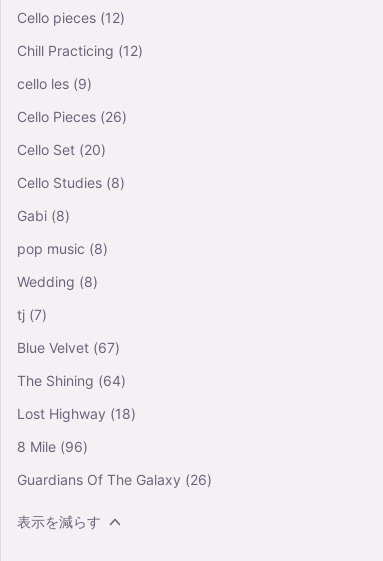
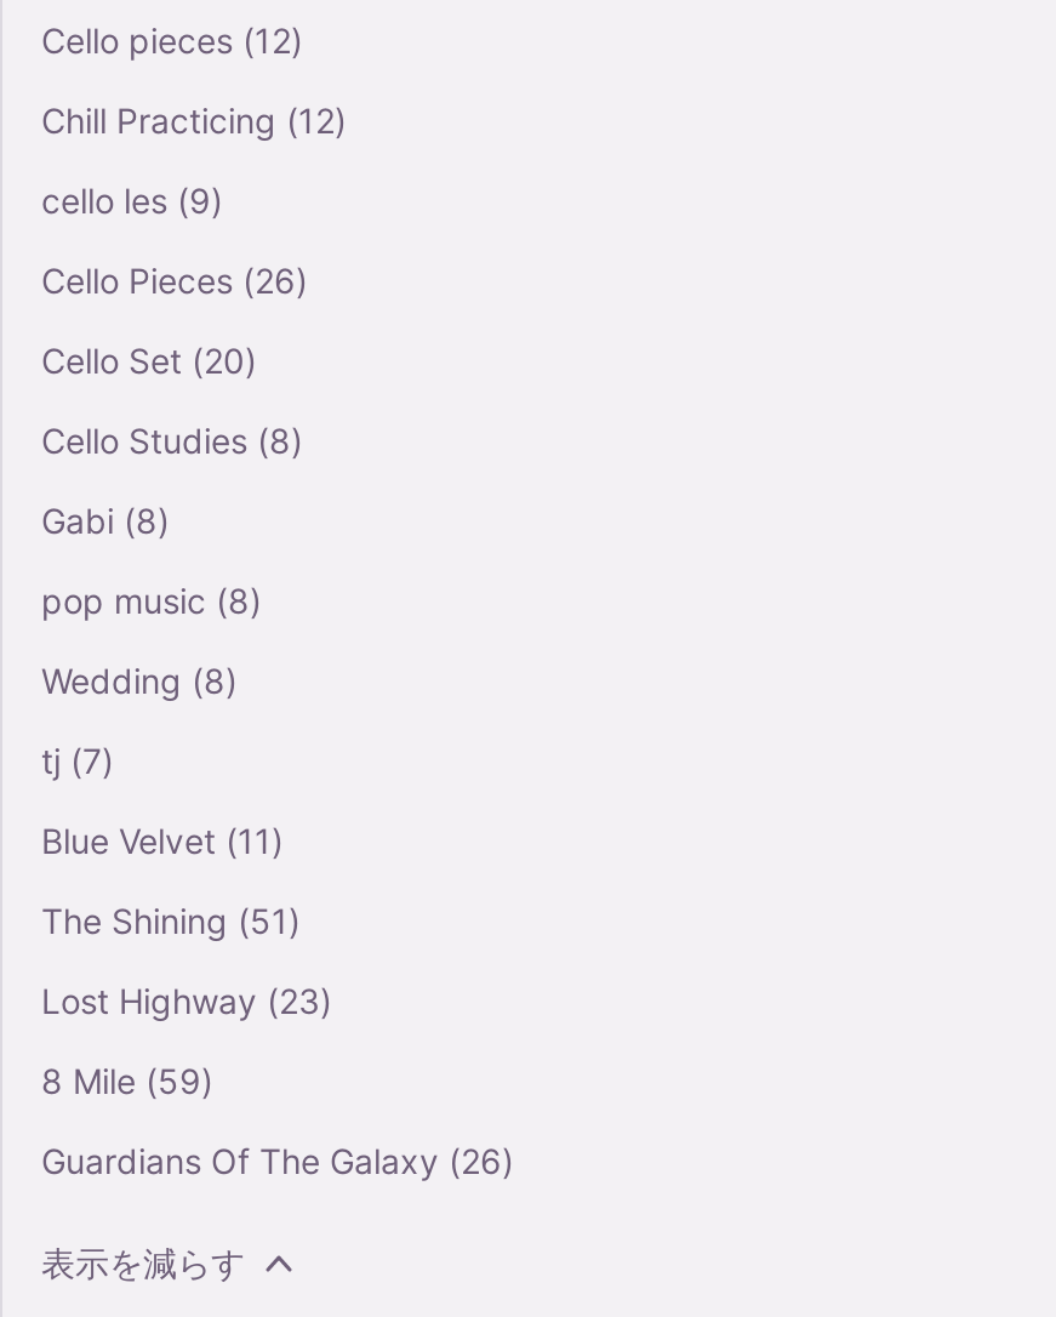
- Blue Velvet (67)
+ Blue Velvet (11)

- The Shining (64)
+ The Shining (51)

- Lost Highway (18)
+ Lost Highway (23)

- 8 Mile (96)
+ 8 Mile (59)
